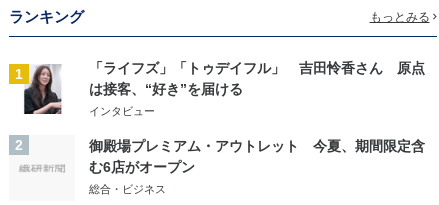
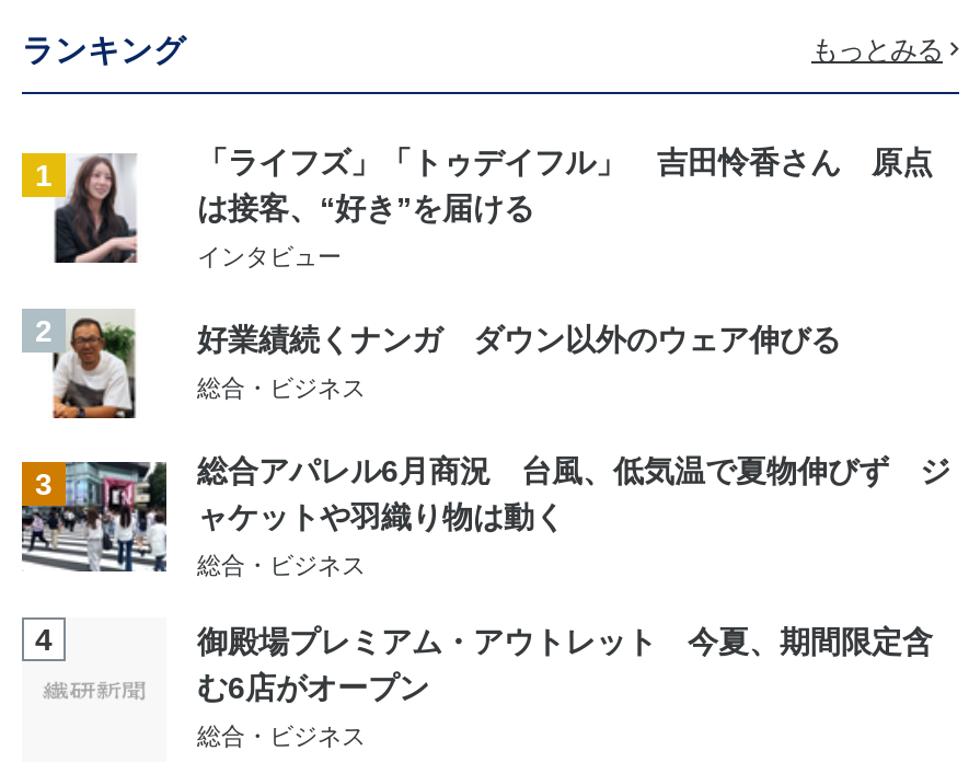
+ [image]
+ 好業績続くナンガ ダウン以外のウェア伸びる
+ 総合・ビジネス
+ 3
+ 総合アパレル6月商況 台風、低気温で夏物伸びず ジ
+ ャケットや羽織り物は動く
+ 総合・ビジネス
+ 4
